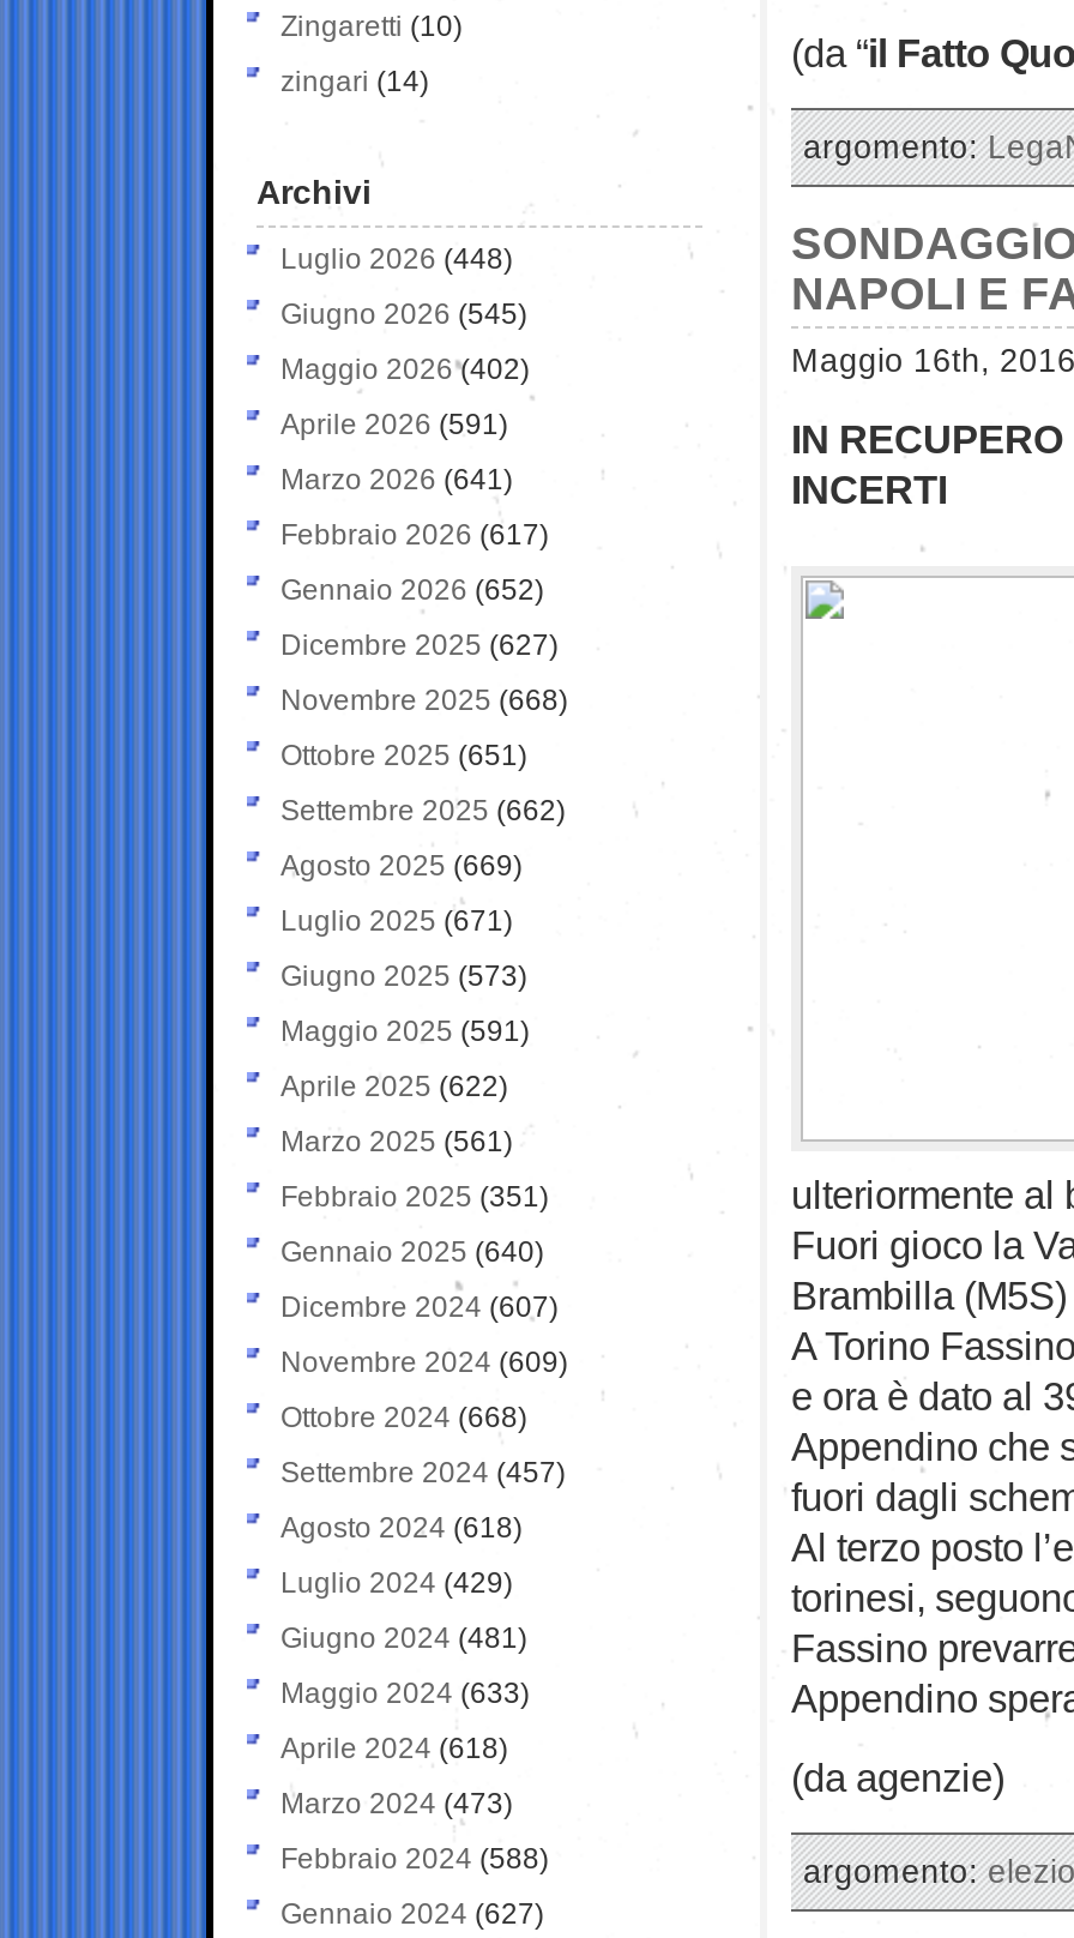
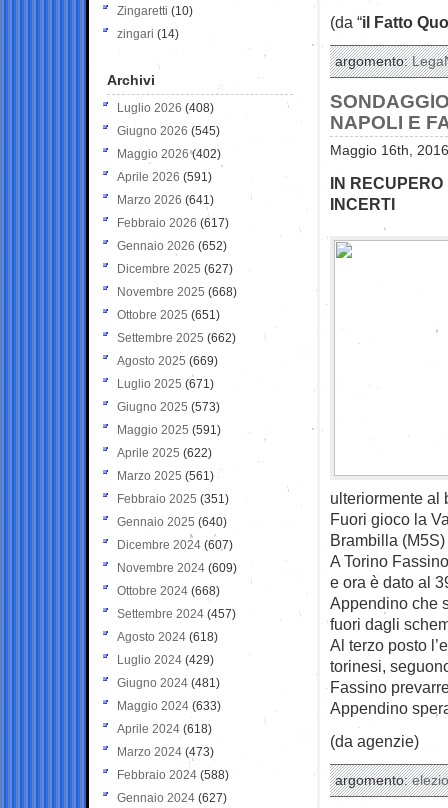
- Luglio 2026 (448)
+ Luglio 2026 (408)
